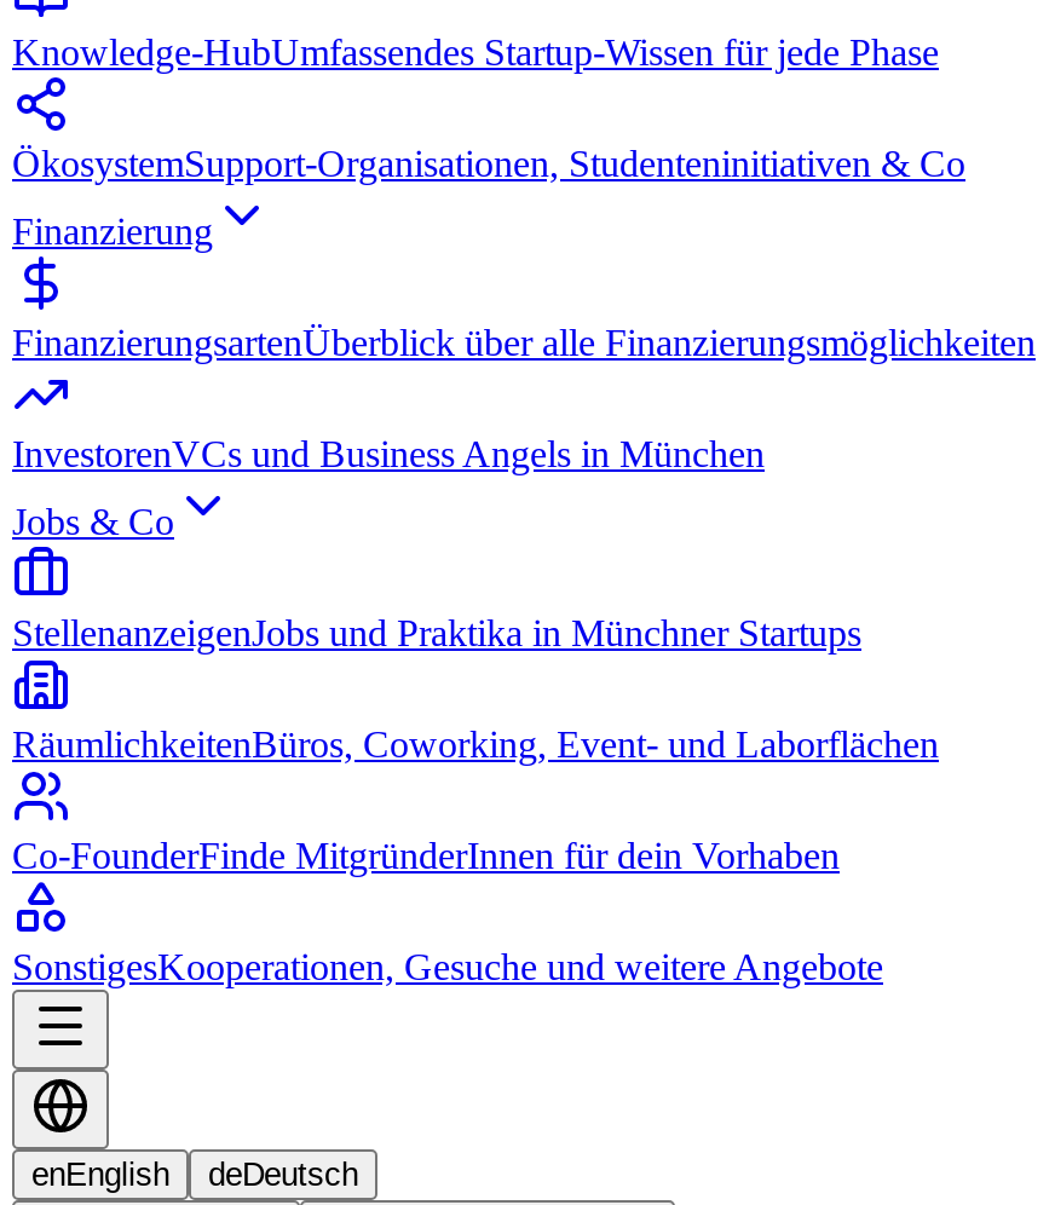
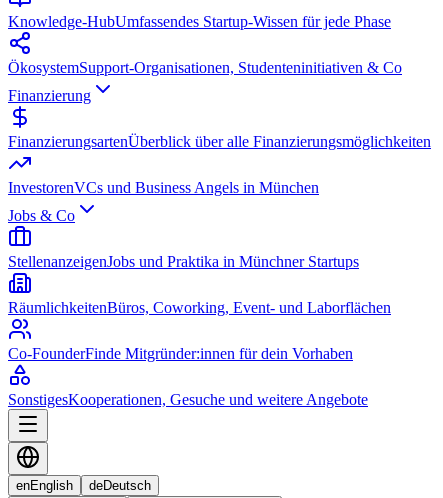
- Co-FounderFinde MitgründerInnen für dein Vorhaben
+ Co-FounderFinde Mitgründer:innen für dein Vorhaben
